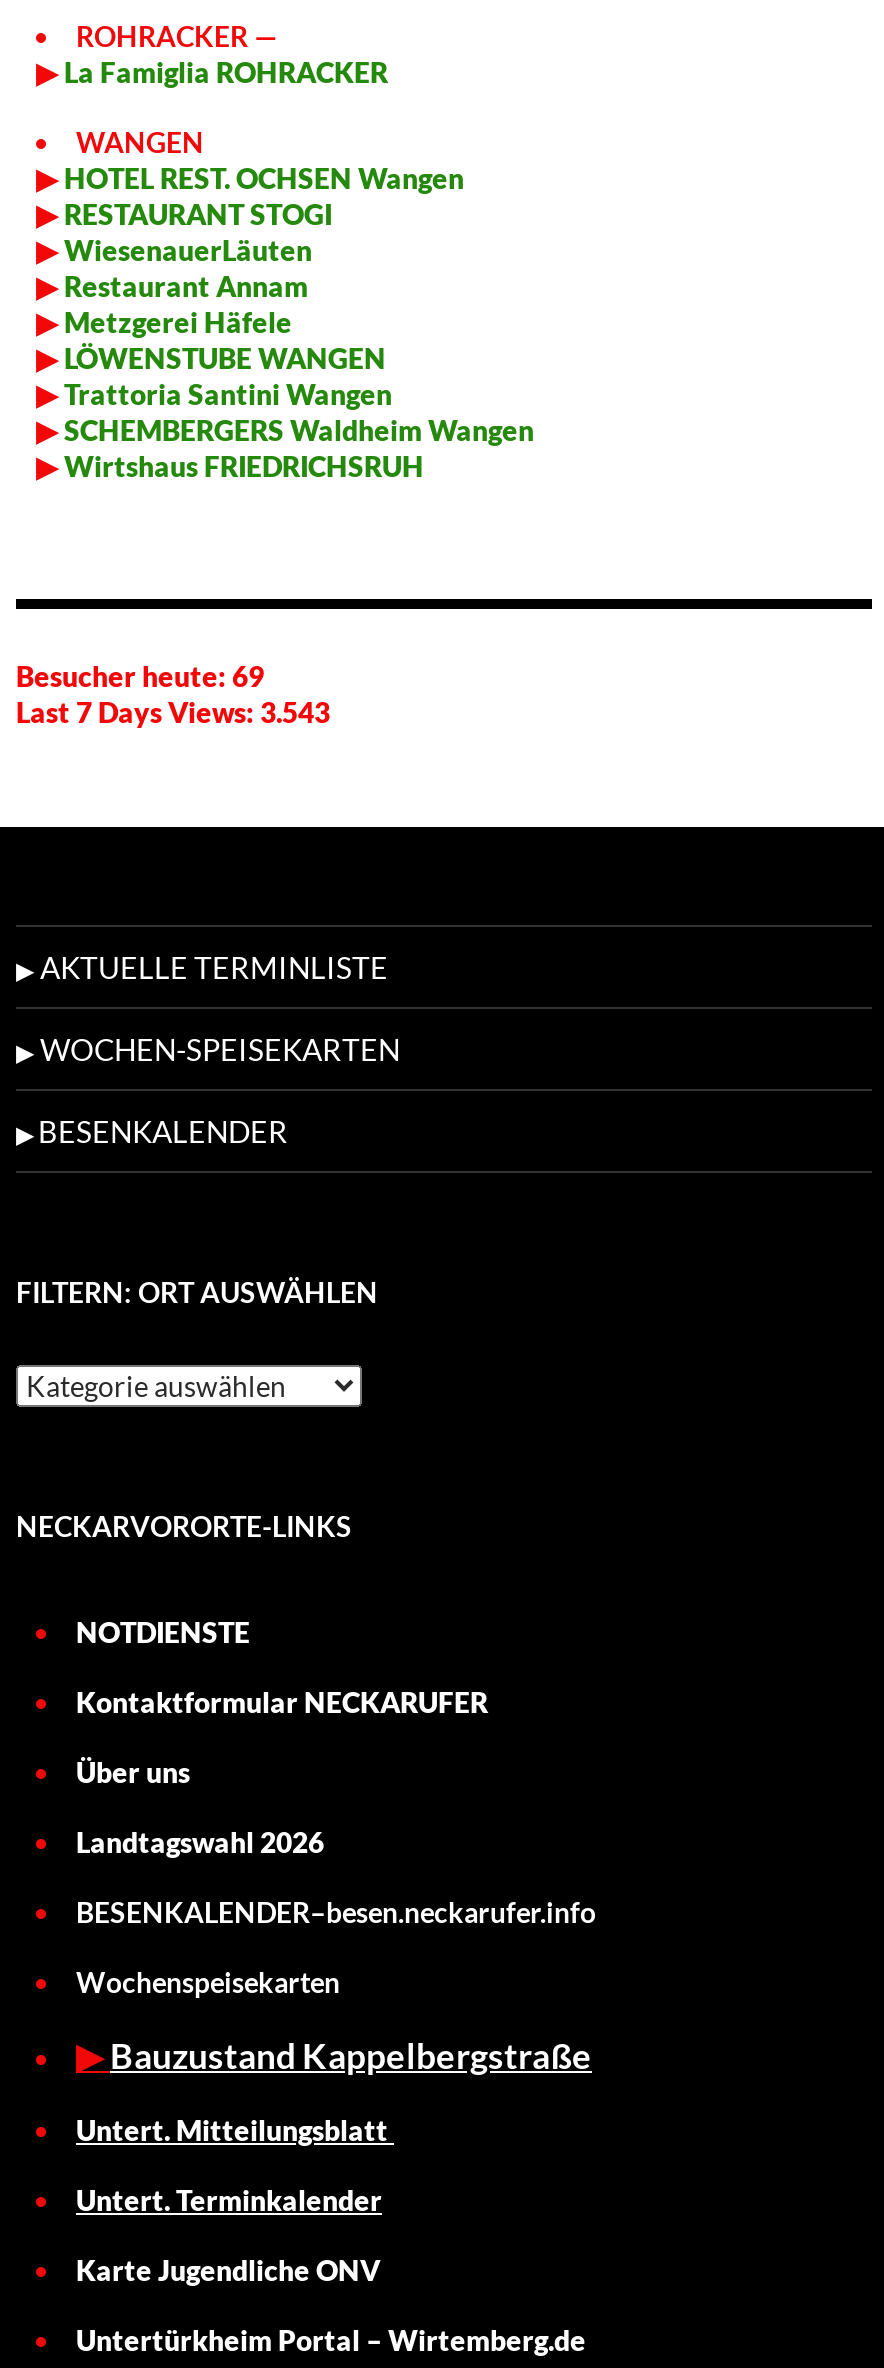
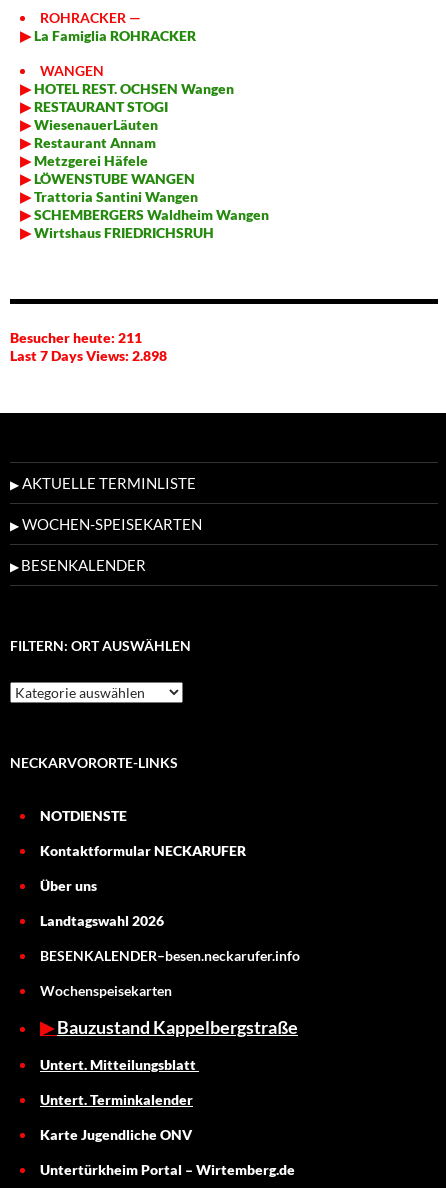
- Besucher heute: 69
+ Besucher heute: 211

- Last 7 Days Views: 3.543
+ Last 7 Days Views: 2.898
